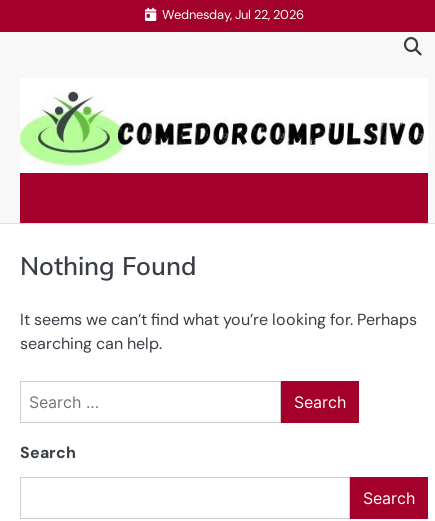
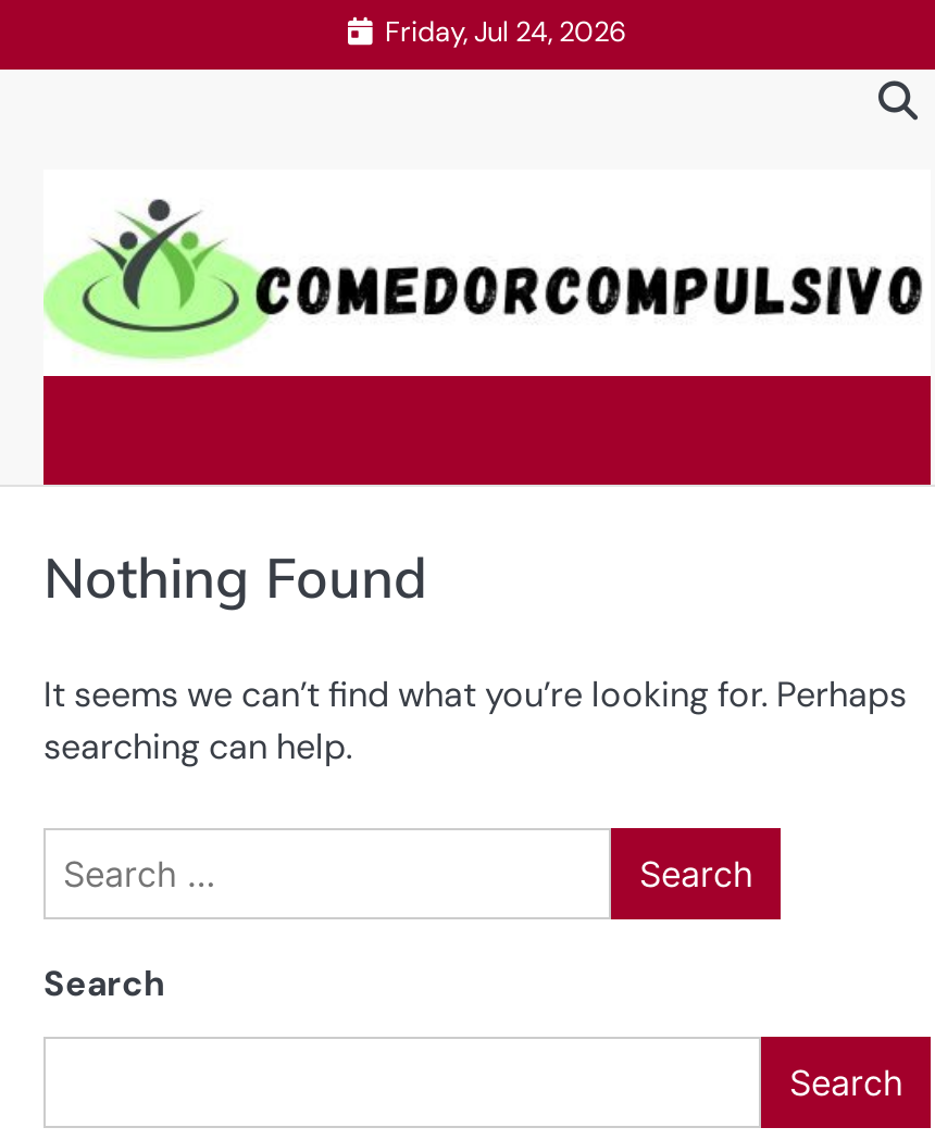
- Wednesday, Jul 22, 2026
+ Friday, Jul 24, 2026
